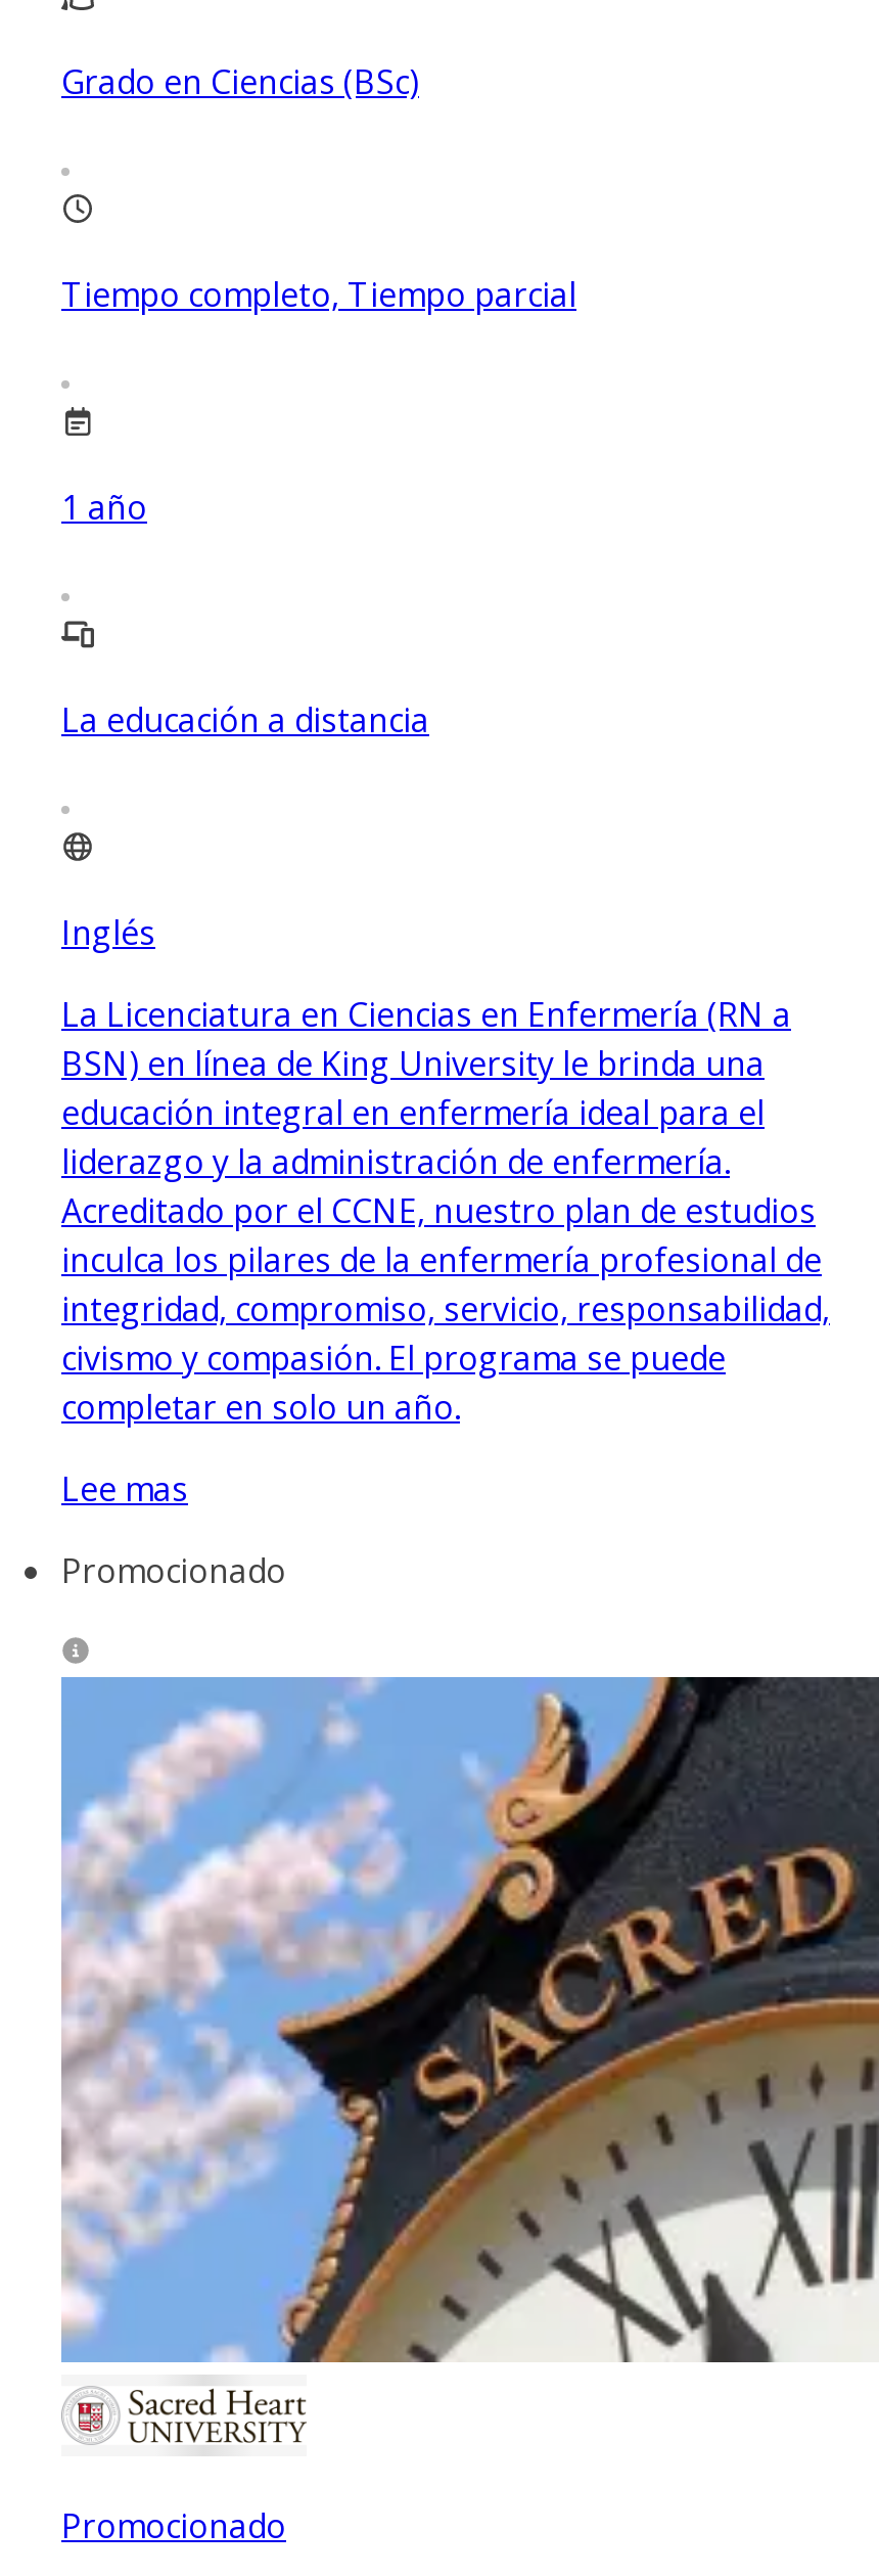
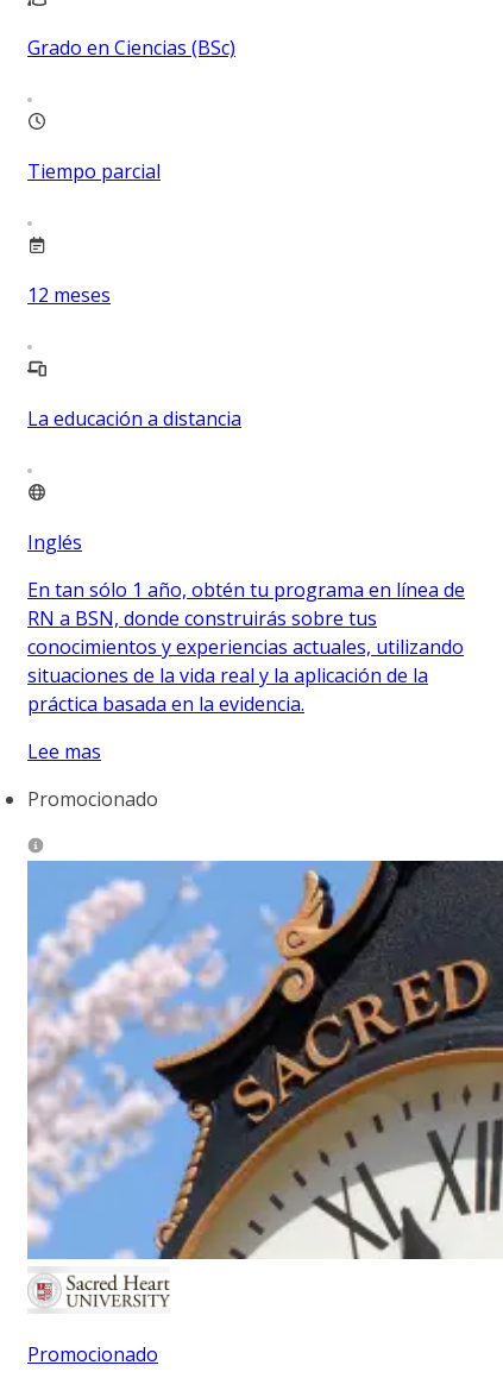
- Tiempo completo, Tiempo parcial
+ Tiempo parcial

- 1 año
+ 12 meses

- La Licenciatura en Ciencias en Enfermería (RN a
- BSN) en línea de King University le brinda una
- educación integral en enfermería ideal para el
- liderazgo y la administración de enfermería.
- Acreditado por el CCNE, nuestro plan de estudios
- inculca los pilares de la enfermería profesional de
- integridad, compromiso, servicio, responsabilidad,
- civismo y compasión. El programa se puede
- completar en solo un año.
+ En tan sólo 1 año, obtén tu programa en línea de
+ RN a BSN, donde construirás sobre tus
+ conocimientos y experiencias actuales, utilizando
+ situaciones de la vida real y la aplicación de la
+ práctica basada en la evidencia.
